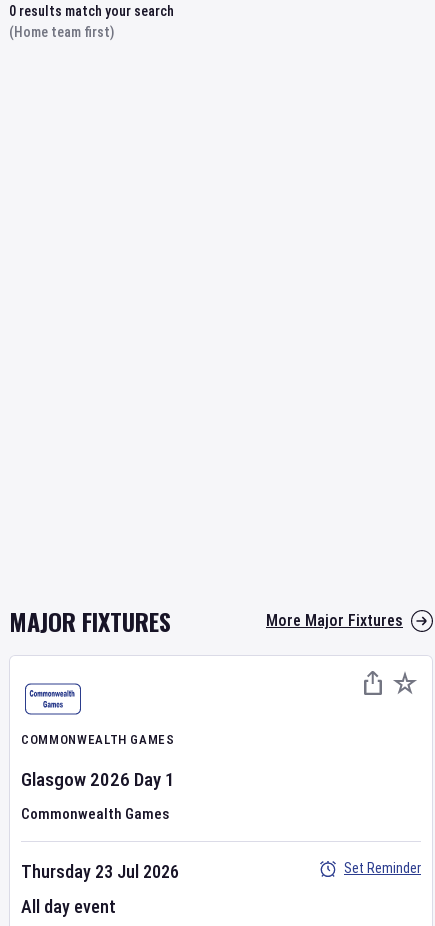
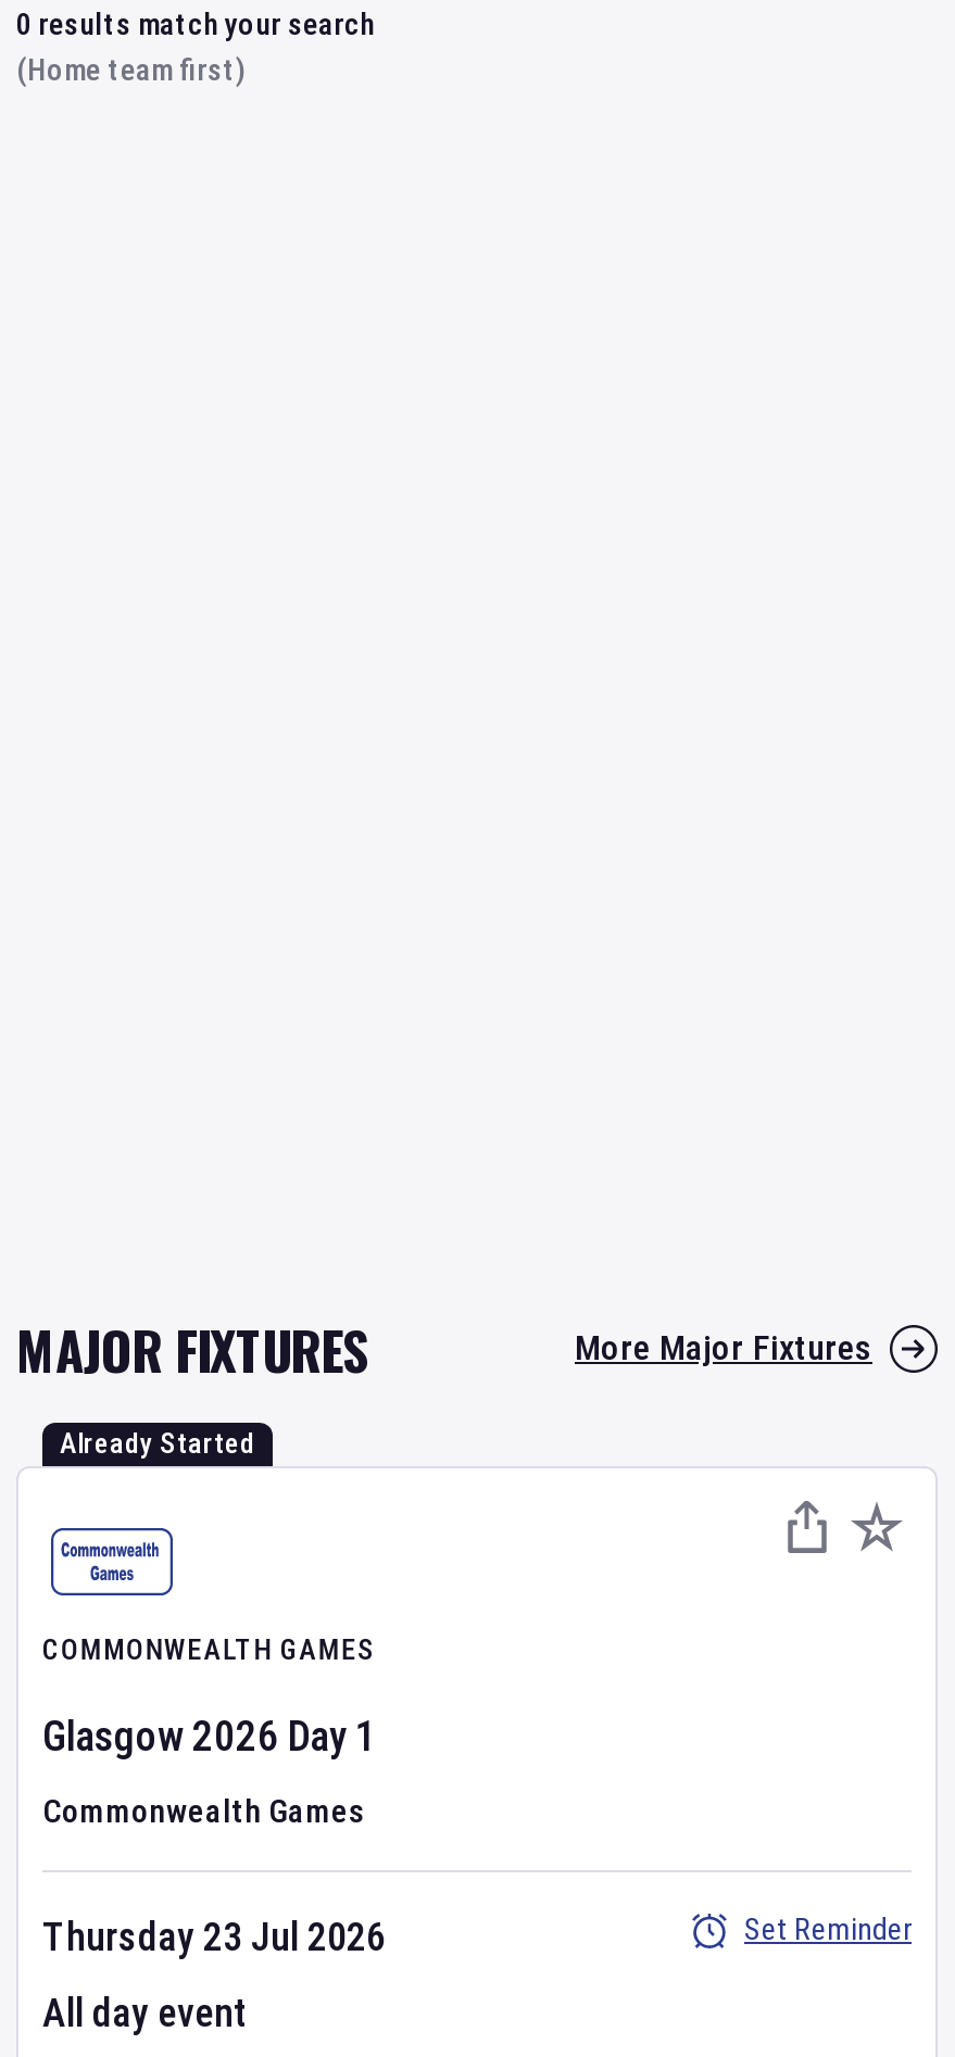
+ Already Started
